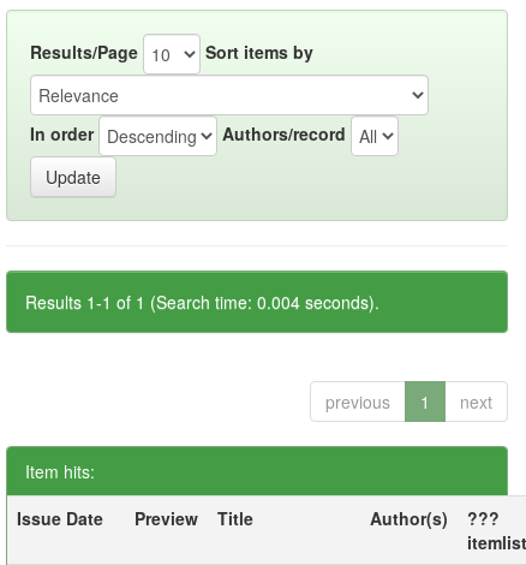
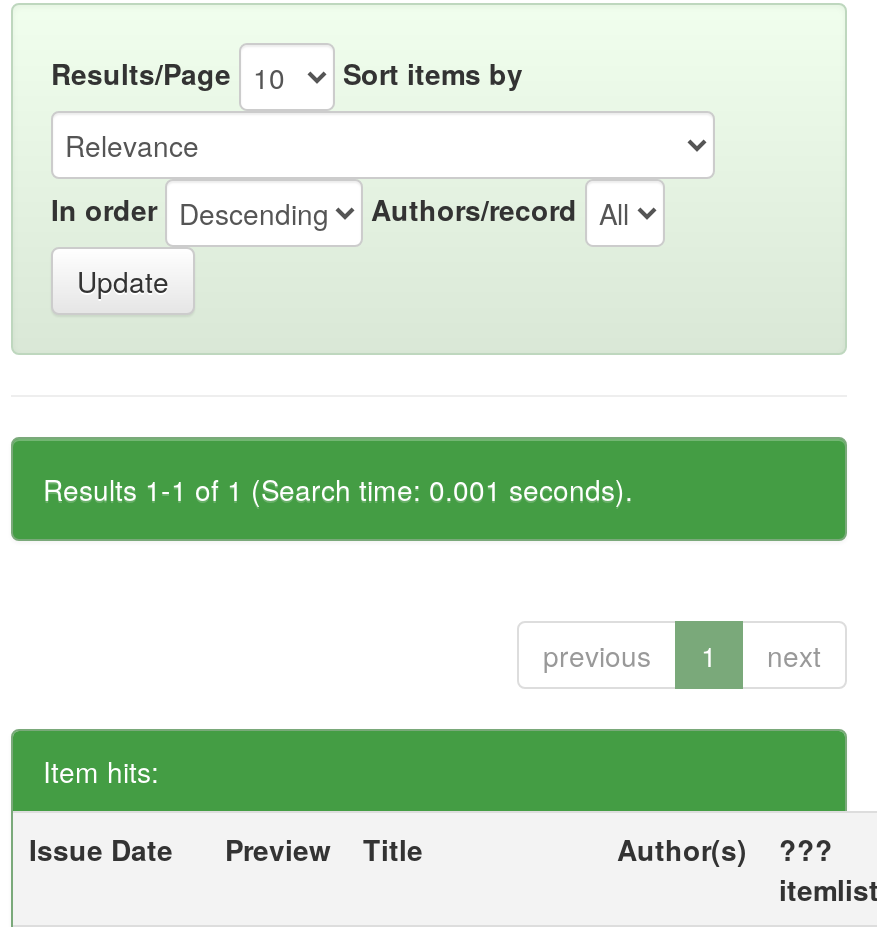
- Results 1-1 of 1 (Search time: 0.004 seconds).
+ Results 1-1 of 1 (Search time: 0.001 seconds).
